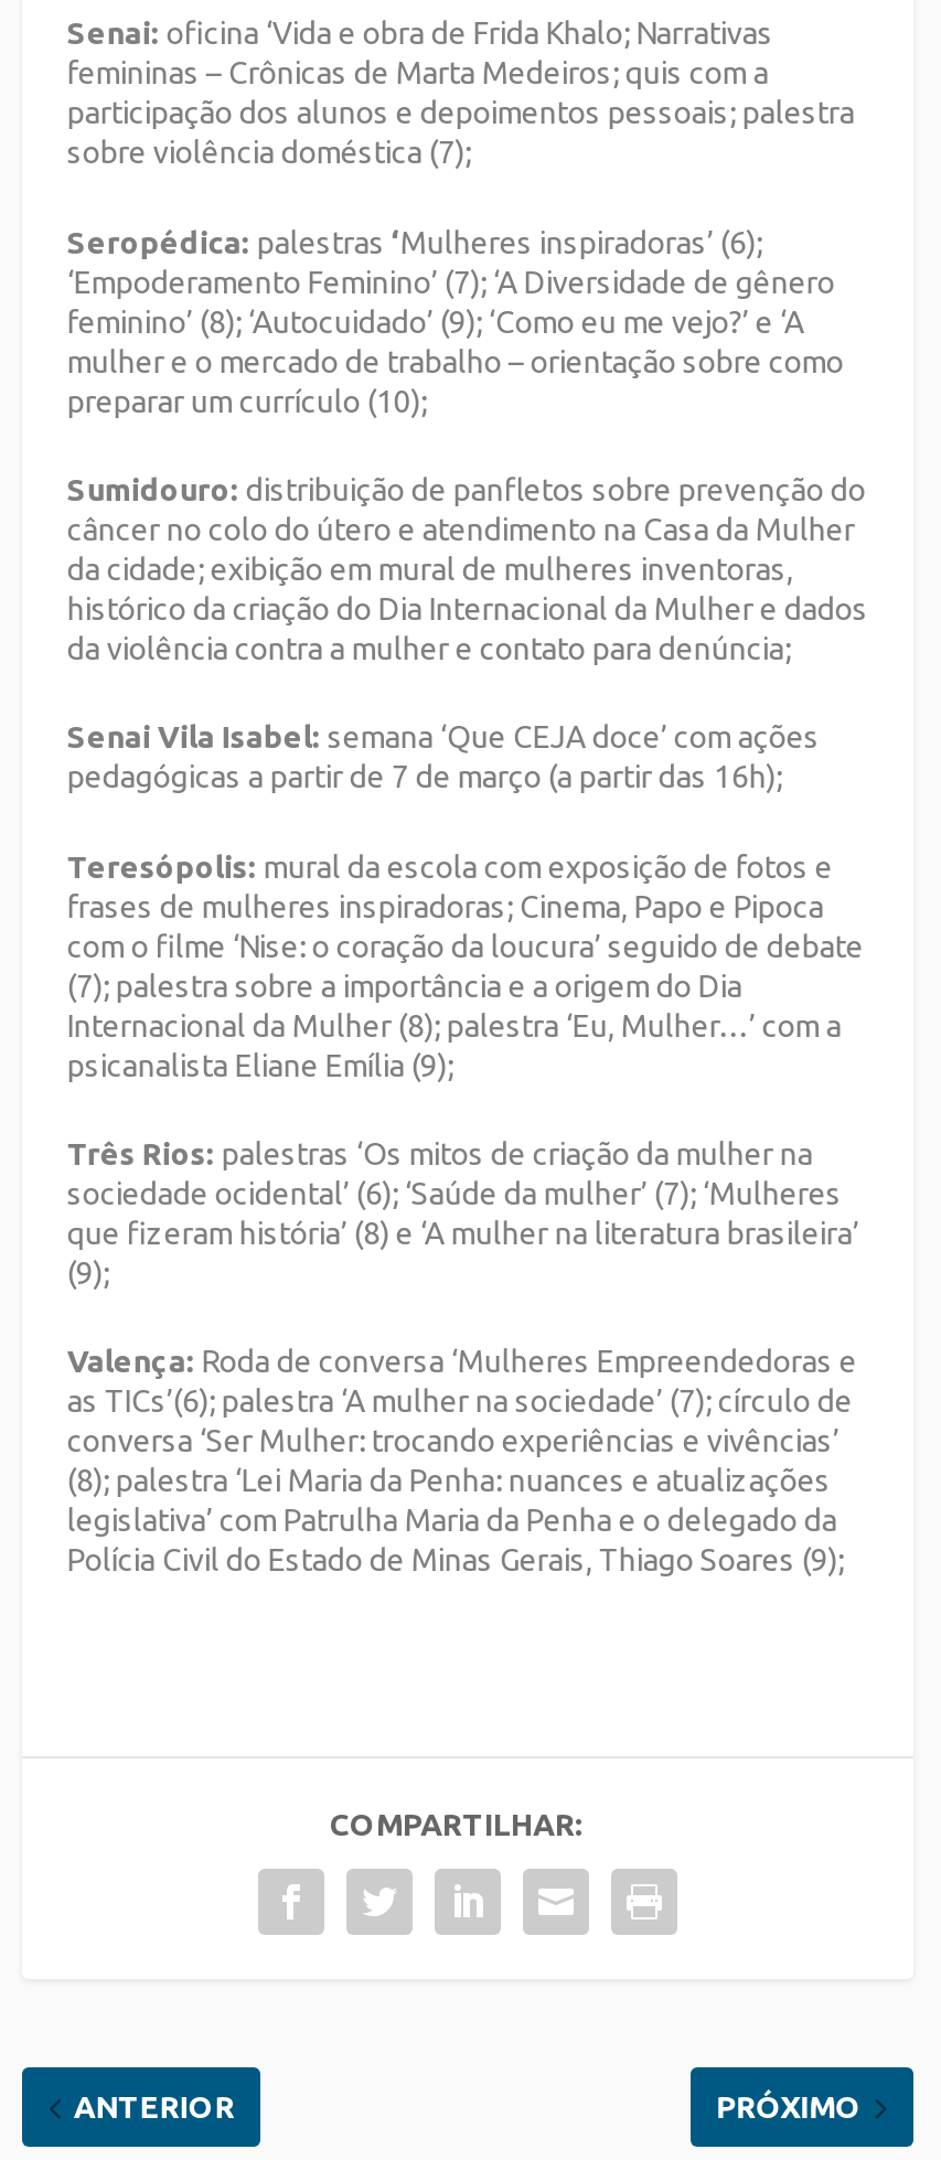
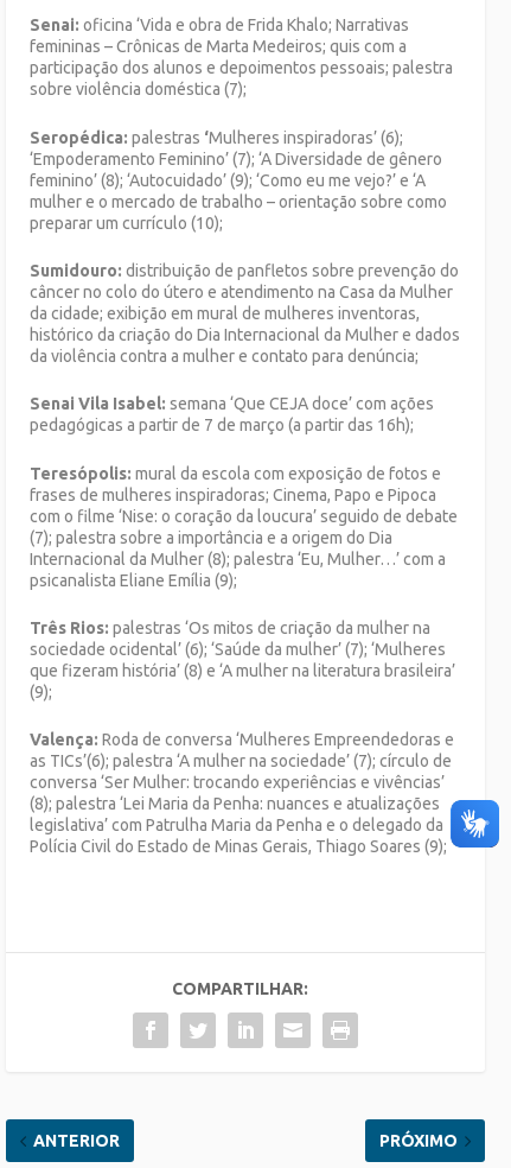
+ [image]
